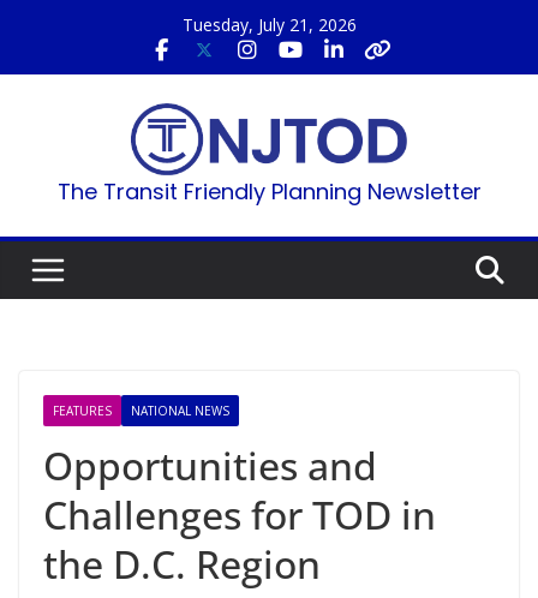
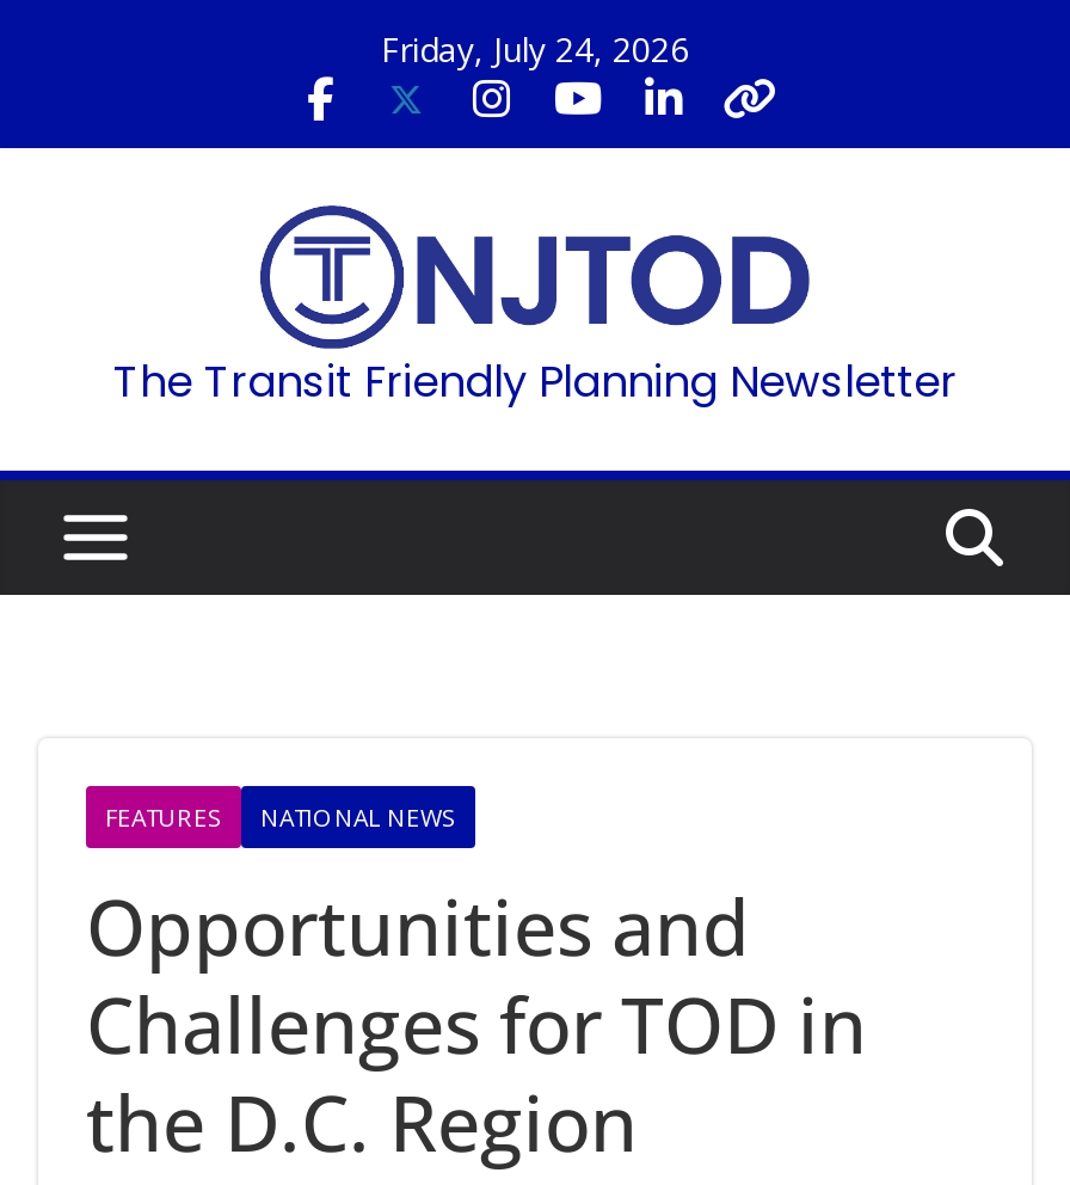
- Tuesday, July 21, 2026
+ Friday, July 24, 2026
